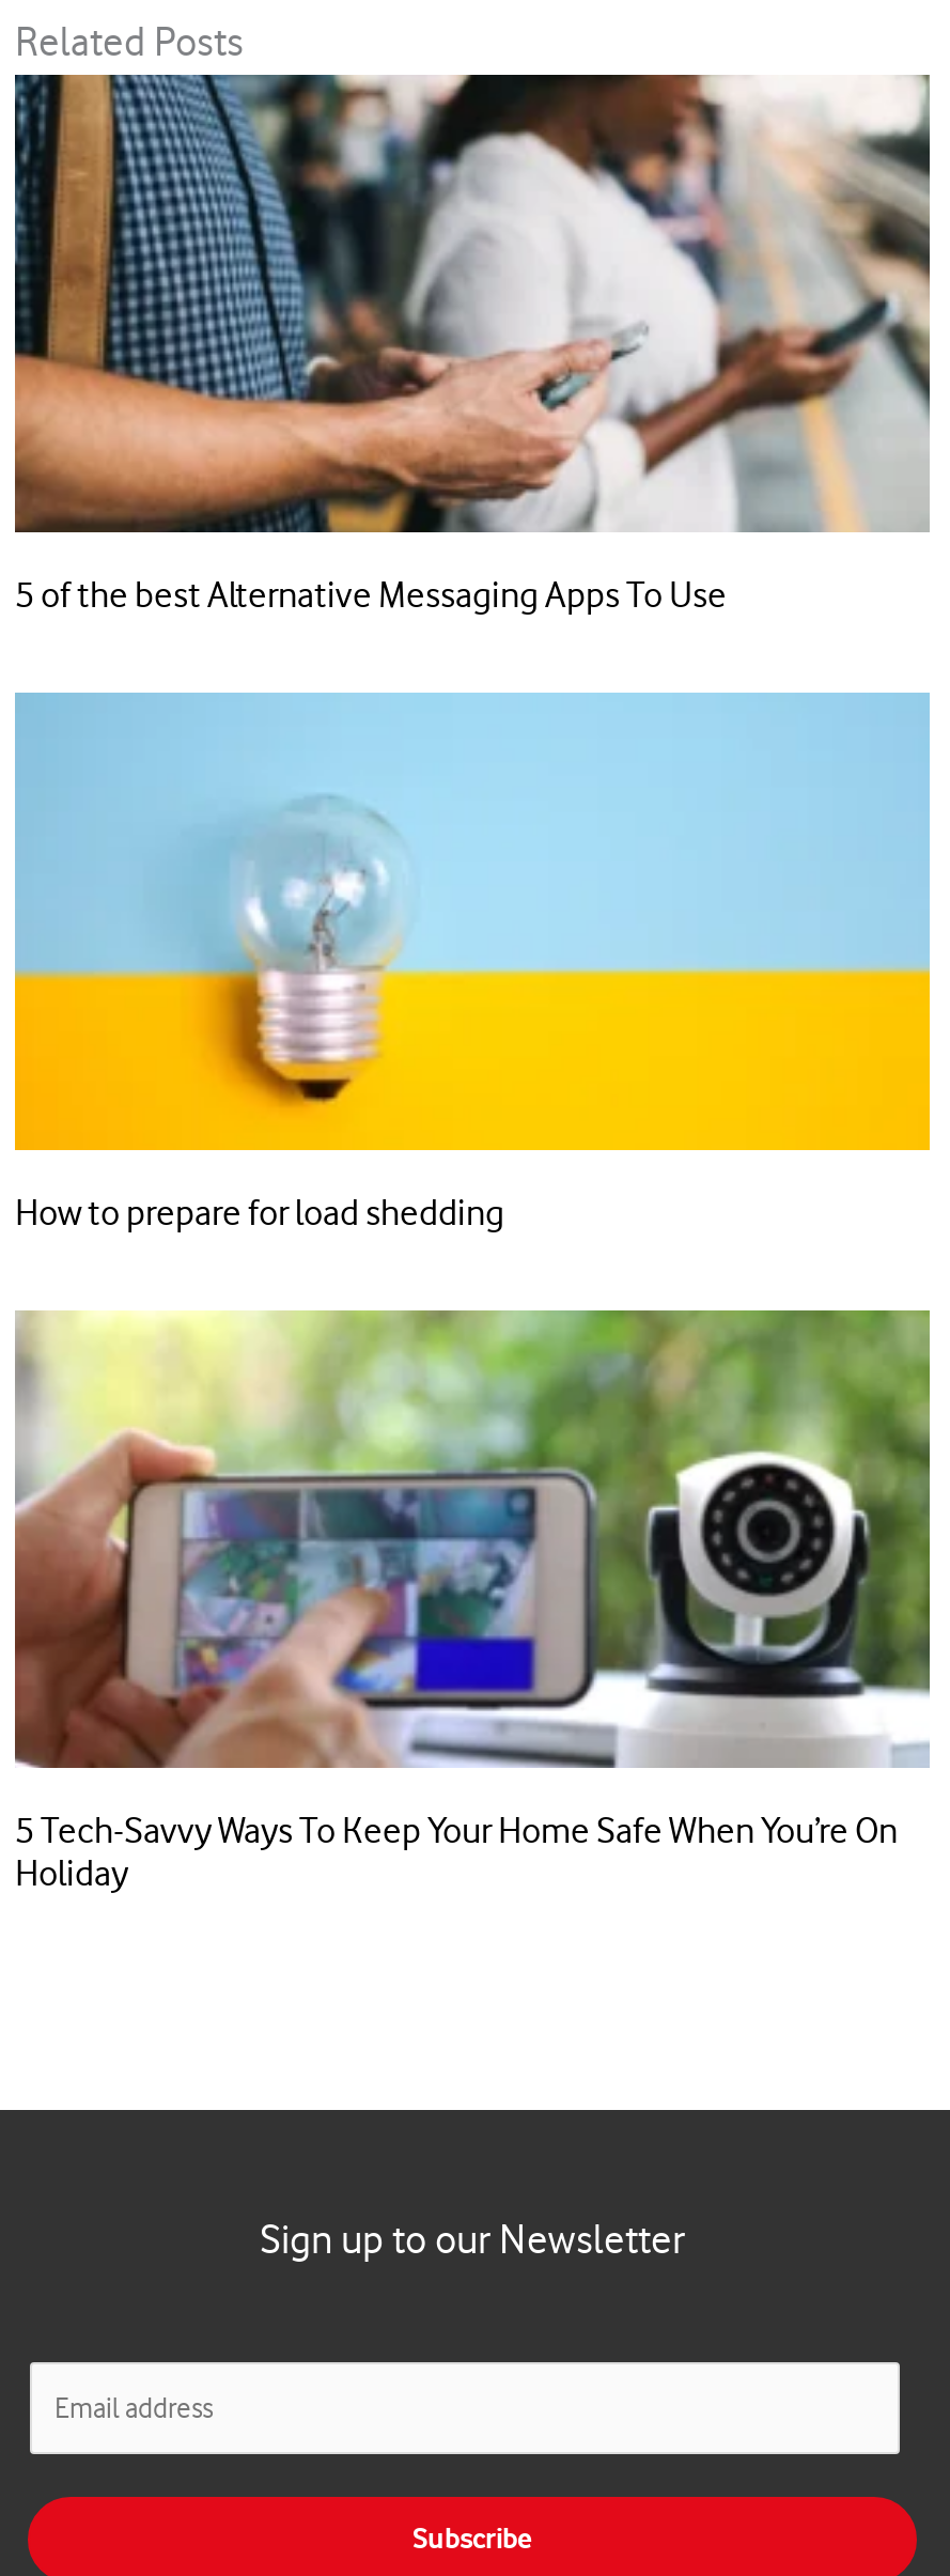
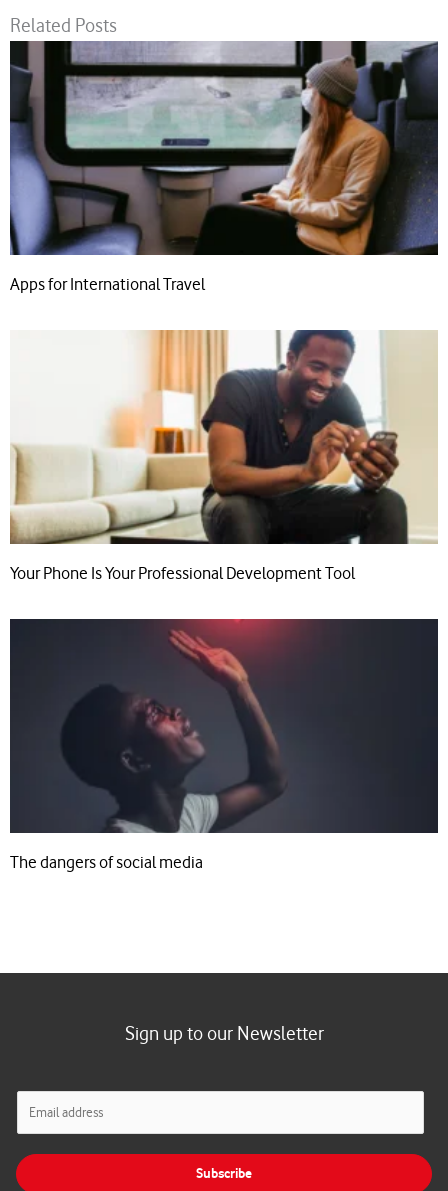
- [image]
- 5 of the best Alternative Messaging Apps To Use
+ [image]
+ Apps for International Travel

- [image]
- How to prepare for load shedding
+ [image]
+ Your Phone Is Your Professional Development Tool

- [image]
- 5 Tech-Savvy Ways To Keep Your Home Safe When You’re On
- Holiday
+ [image]
+ The dangers of social media
